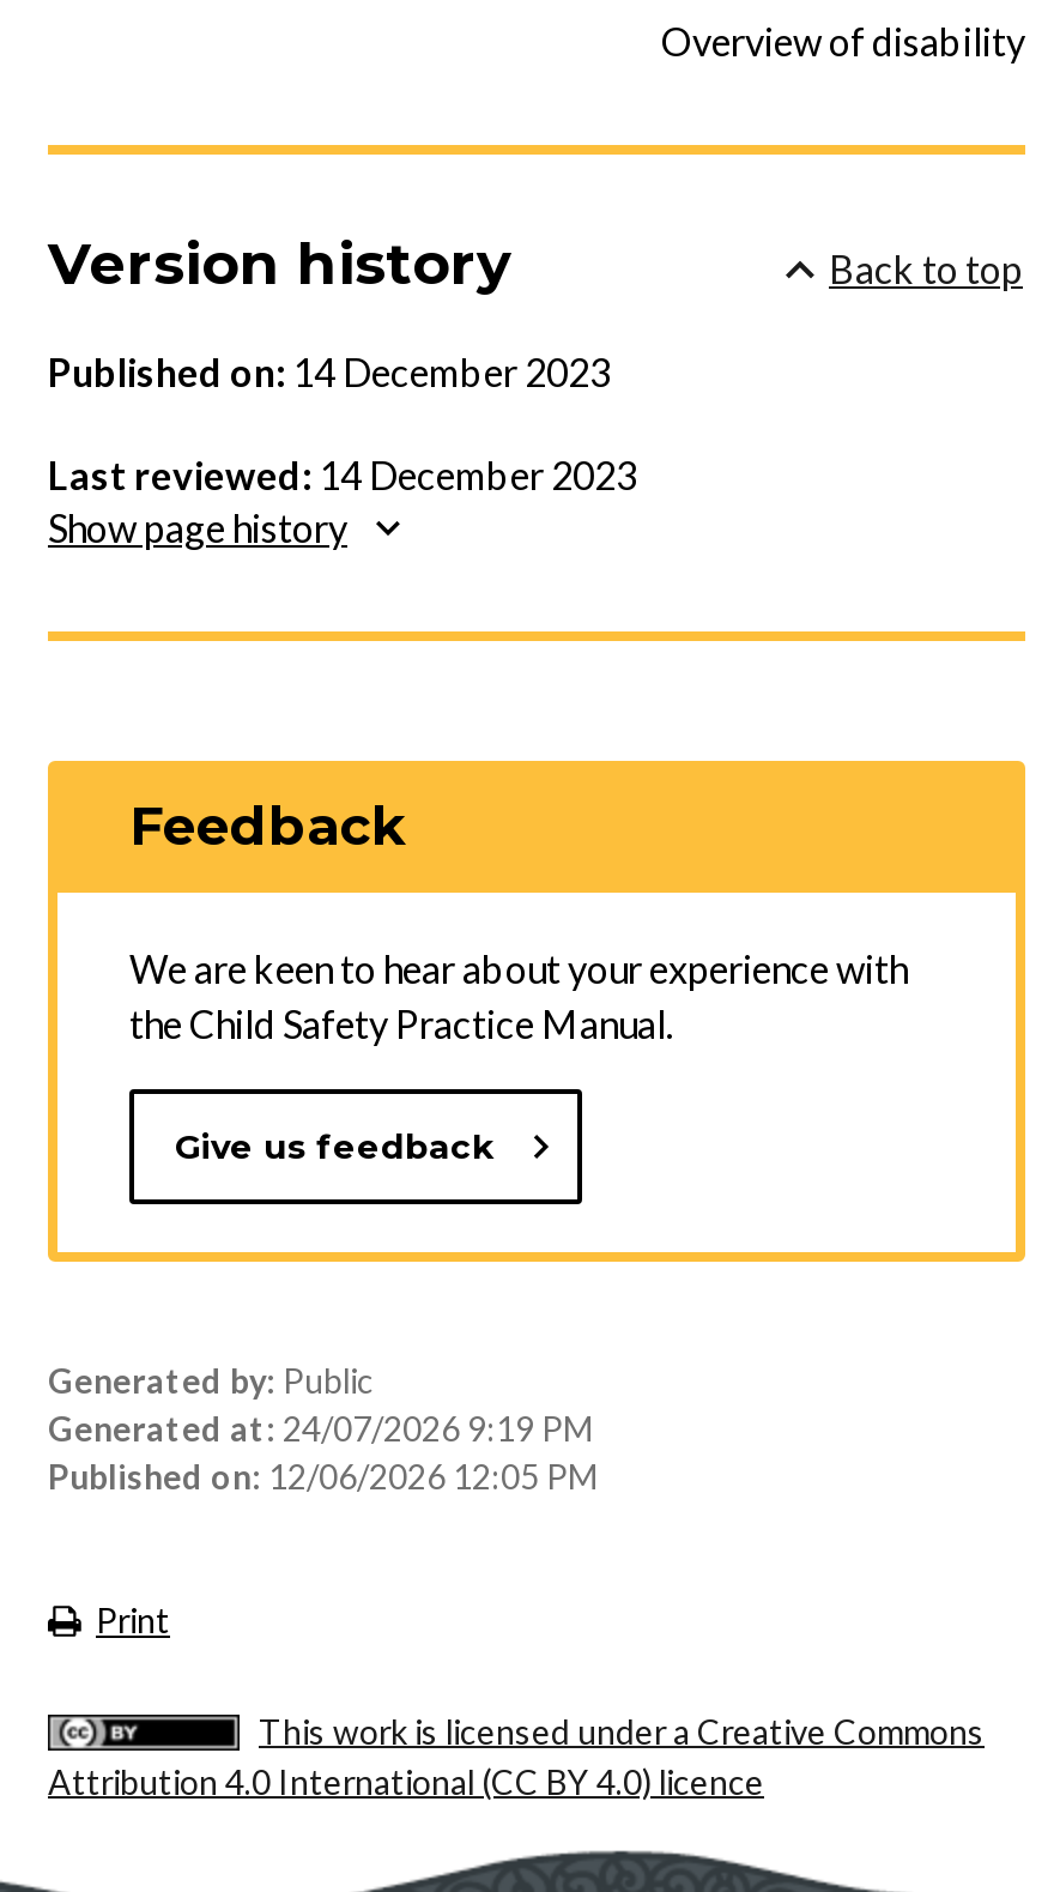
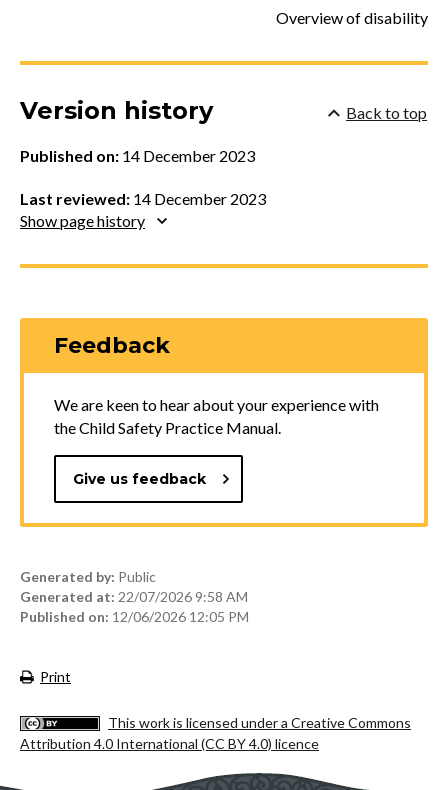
- Generated at: 24/07/2026 9:19 PM
+ Generated at: 22/07/2026 9:58 AM
